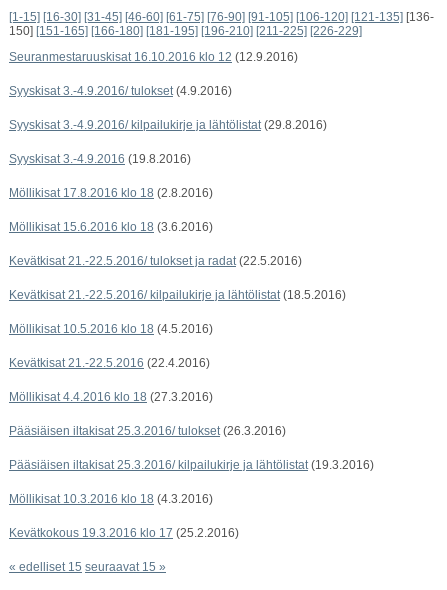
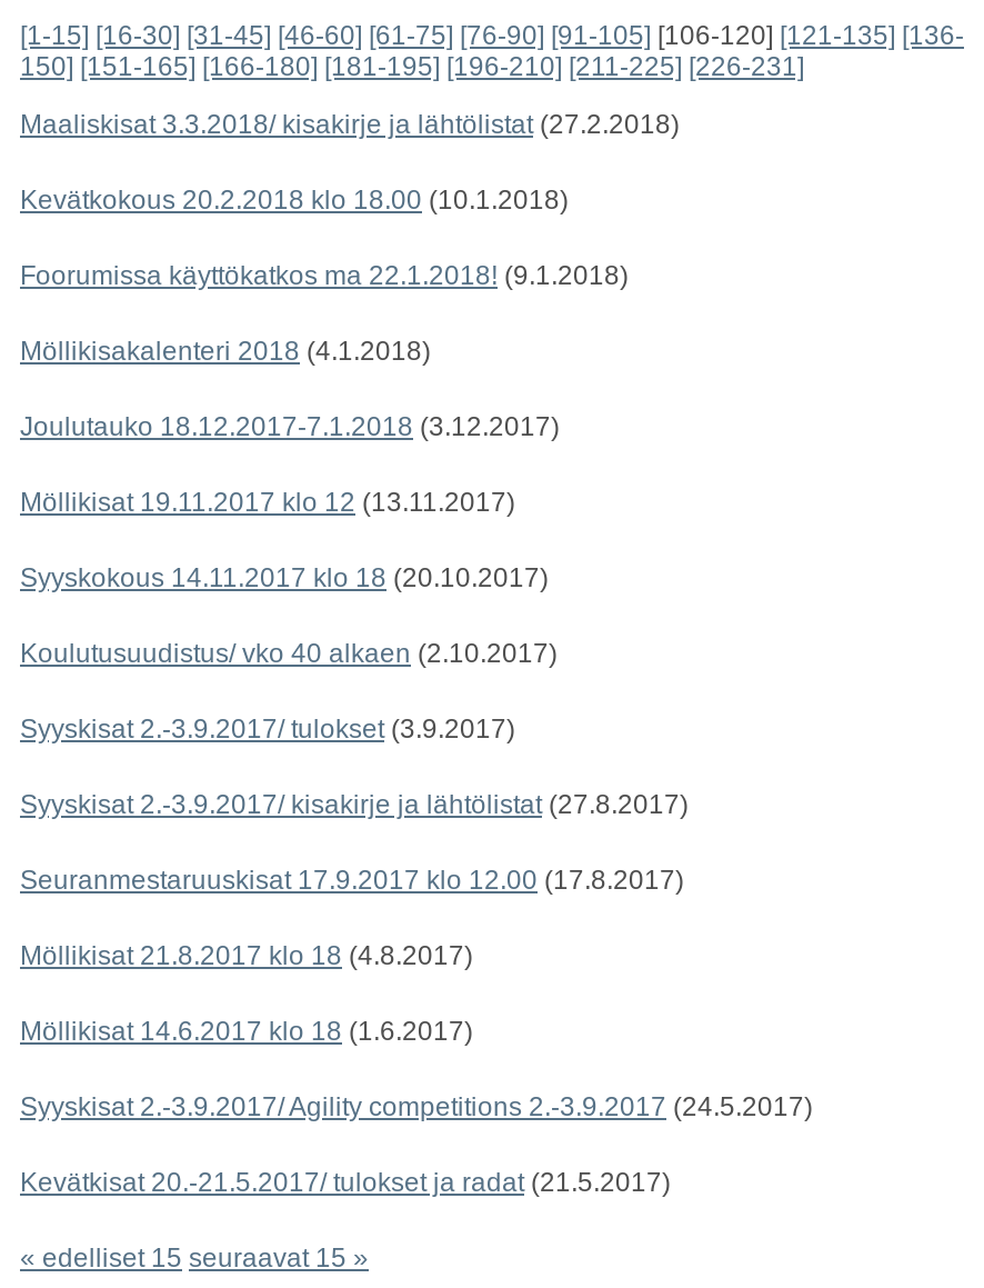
- 150] [151-165] [166-180] [181-195] [196-210] [211-225] [226-229]
+ 150] [151-165] [166-180] [181-195] [196-210] [211-225] [226-231]

- Seuranmestaruuskisat 16.10.2016 klo 12 (12.9.2016)
+ Maaliskisat 3.3.2018/ kisakirje ja lähtölistat (27.2.2018)

- Syyskisat 3.-4.9.2016/ tulokset (4.9.2016)
+ Kevätkokous 20.2.2018 klo 18.00 (10.1.2018)

- Syyskisat 3.-4.9.2016/ kilpailukirje ja lähtölistat (29.8.2016)
+ Foorumissa käyttökatkos ma 22.1.2018! (9.1.2018)

- Syyskisat 3.-4.9.2016 (19.8.2016)
+ Möllikisakalenteri 2018 (4.1.2018)

- Möllikisat 17.8.2016 klo 18 (2.8.2016)
+ Joulutauko 18.12.2017-7.1.2018 (3.12.2017)

- Möllikisat 15.6.2016 klo 18 (3.6.2016)
+ Möllikisat 19.11.2017 klo 12 (13.11.2017)

- Kevätkisat 21.-22.5.2016/ tulokset ja radat (22.5.2016)
+ Syyskokous 14.11.2017 klo 18 (20.10.2017)

- Kevätkisat 21.-22.5.2016/ kilpailukirje ja lähtölistat (18.5.2016)
+ Koulutusuudistus/ vko 40 alkaen (2.10.2017)

- Möllikisat 10.5.2016 klo 18 (4.5.2016)
+ Syyskisat 2.-3.9.2017/ tulokset (3.9.2017)

- Kevätkisat 21.-22.5.2016 (22.4.2016)
+ Syyskisat 2.-3.9.2017/ kisakirje ja lähtölistat (27.8.2017)

- Möllikisat 4.4.2016 klo 18 (27.3.2016)
+ Seuranmestaruuskisat 17.9.2017 klo 12.00 (17.8.2017)

- Pääsiäisen iltakisat 25.3.2016/ tulokset (26.3.2016)
+ Möllikisat 21.8.2017 klo 18 (4.8.2017)

- Pääsiäisen iltakisat 25.3.2016/ kilpailukirje ja lähtölistat (19.3.2016)
+ Möllikisat 14.6.2017 klo 18 (1.6.2017)

- Möllikisat 10.3.2016 klo 18 (4.3.2016)
+ Syyskisat 2.-3.9.2017/ Agility competitions 2.-3.9.2017 (24.5.2017)

- Kevätkokous 19.3.2016 klo 17 (25.2.2016)
+ Kevätkisat 20.-21.5.2017/ tulokset ja radat (21.5.2017)
